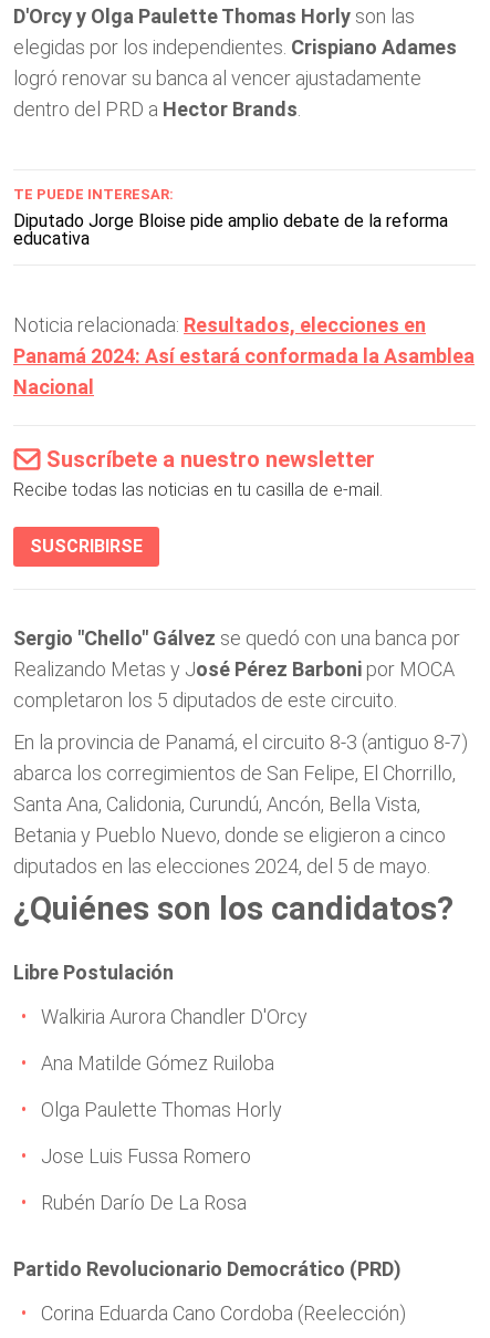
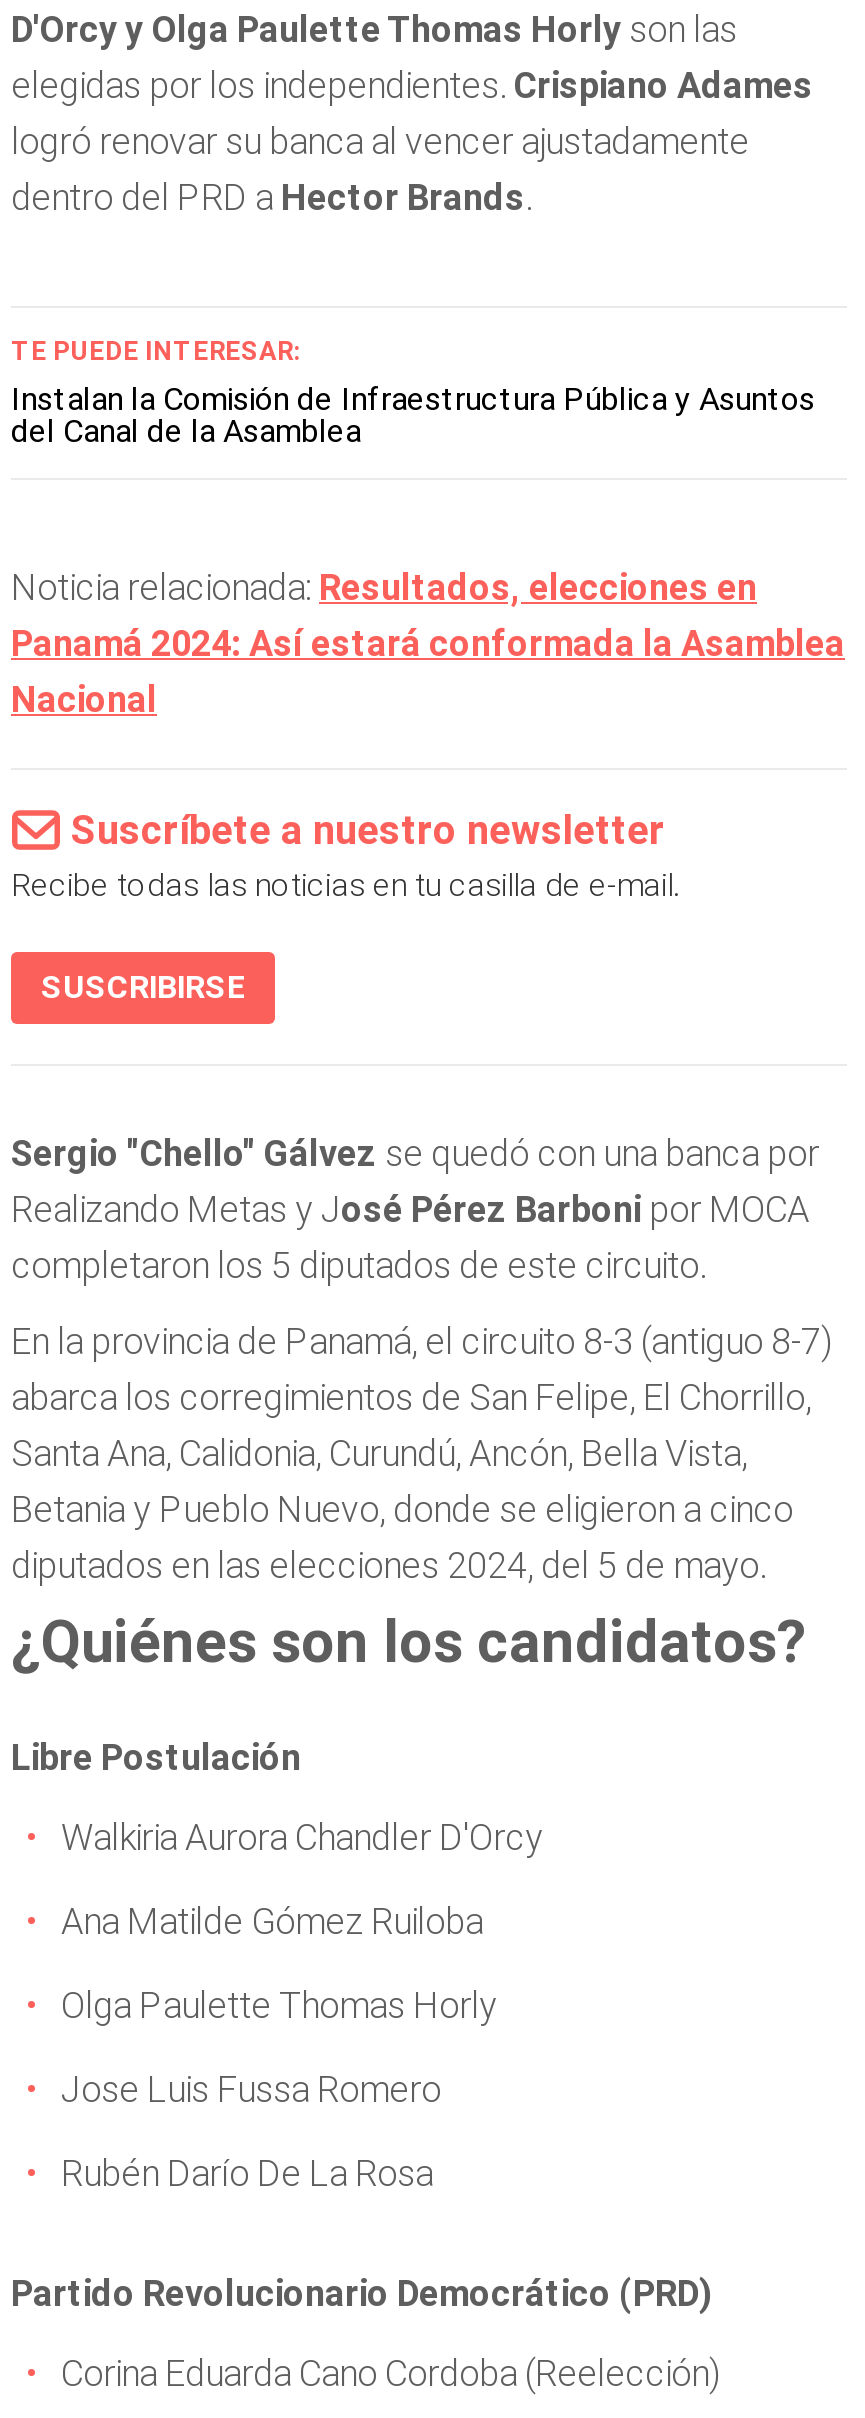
- Diputado Jorge Bloise pide amplio debate de la reforma
- educativa
+ Instalan la Comisión de Infraestructura Pública y Asuntos
+ del Canal de la Asamblea
